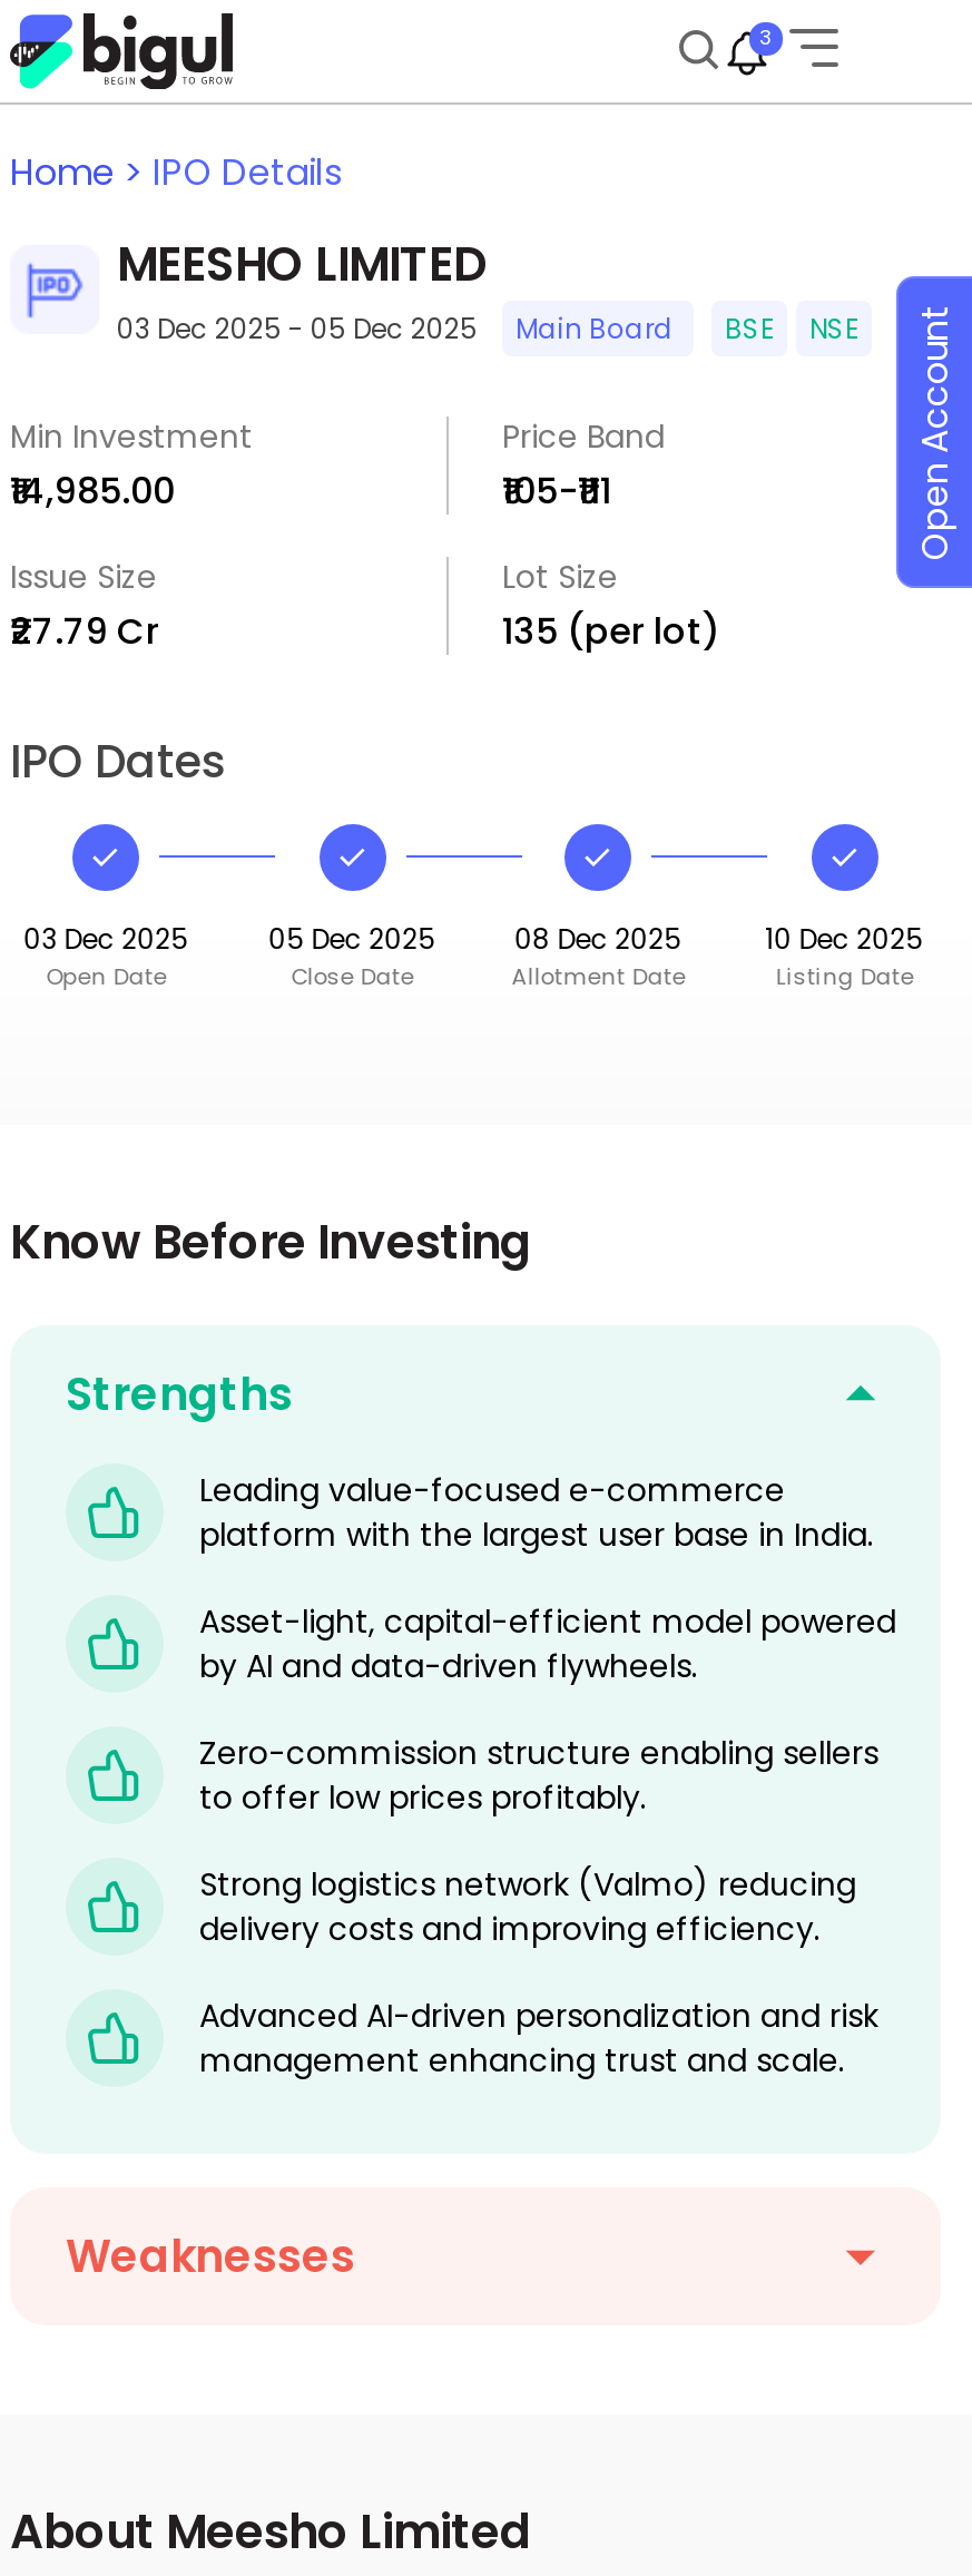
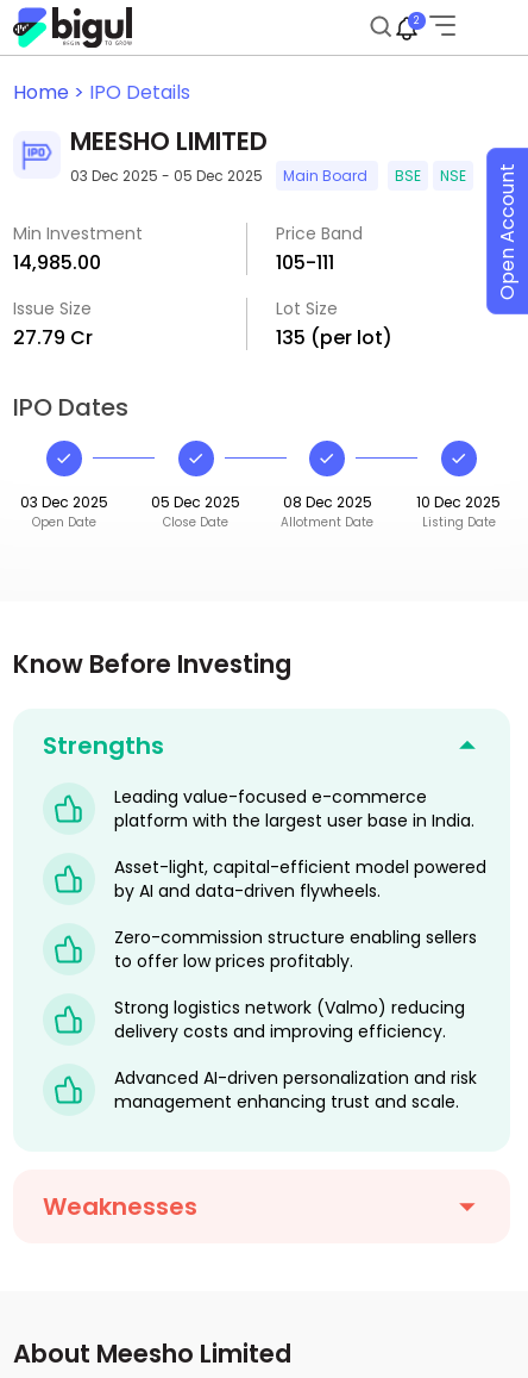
- 3
+ 2
